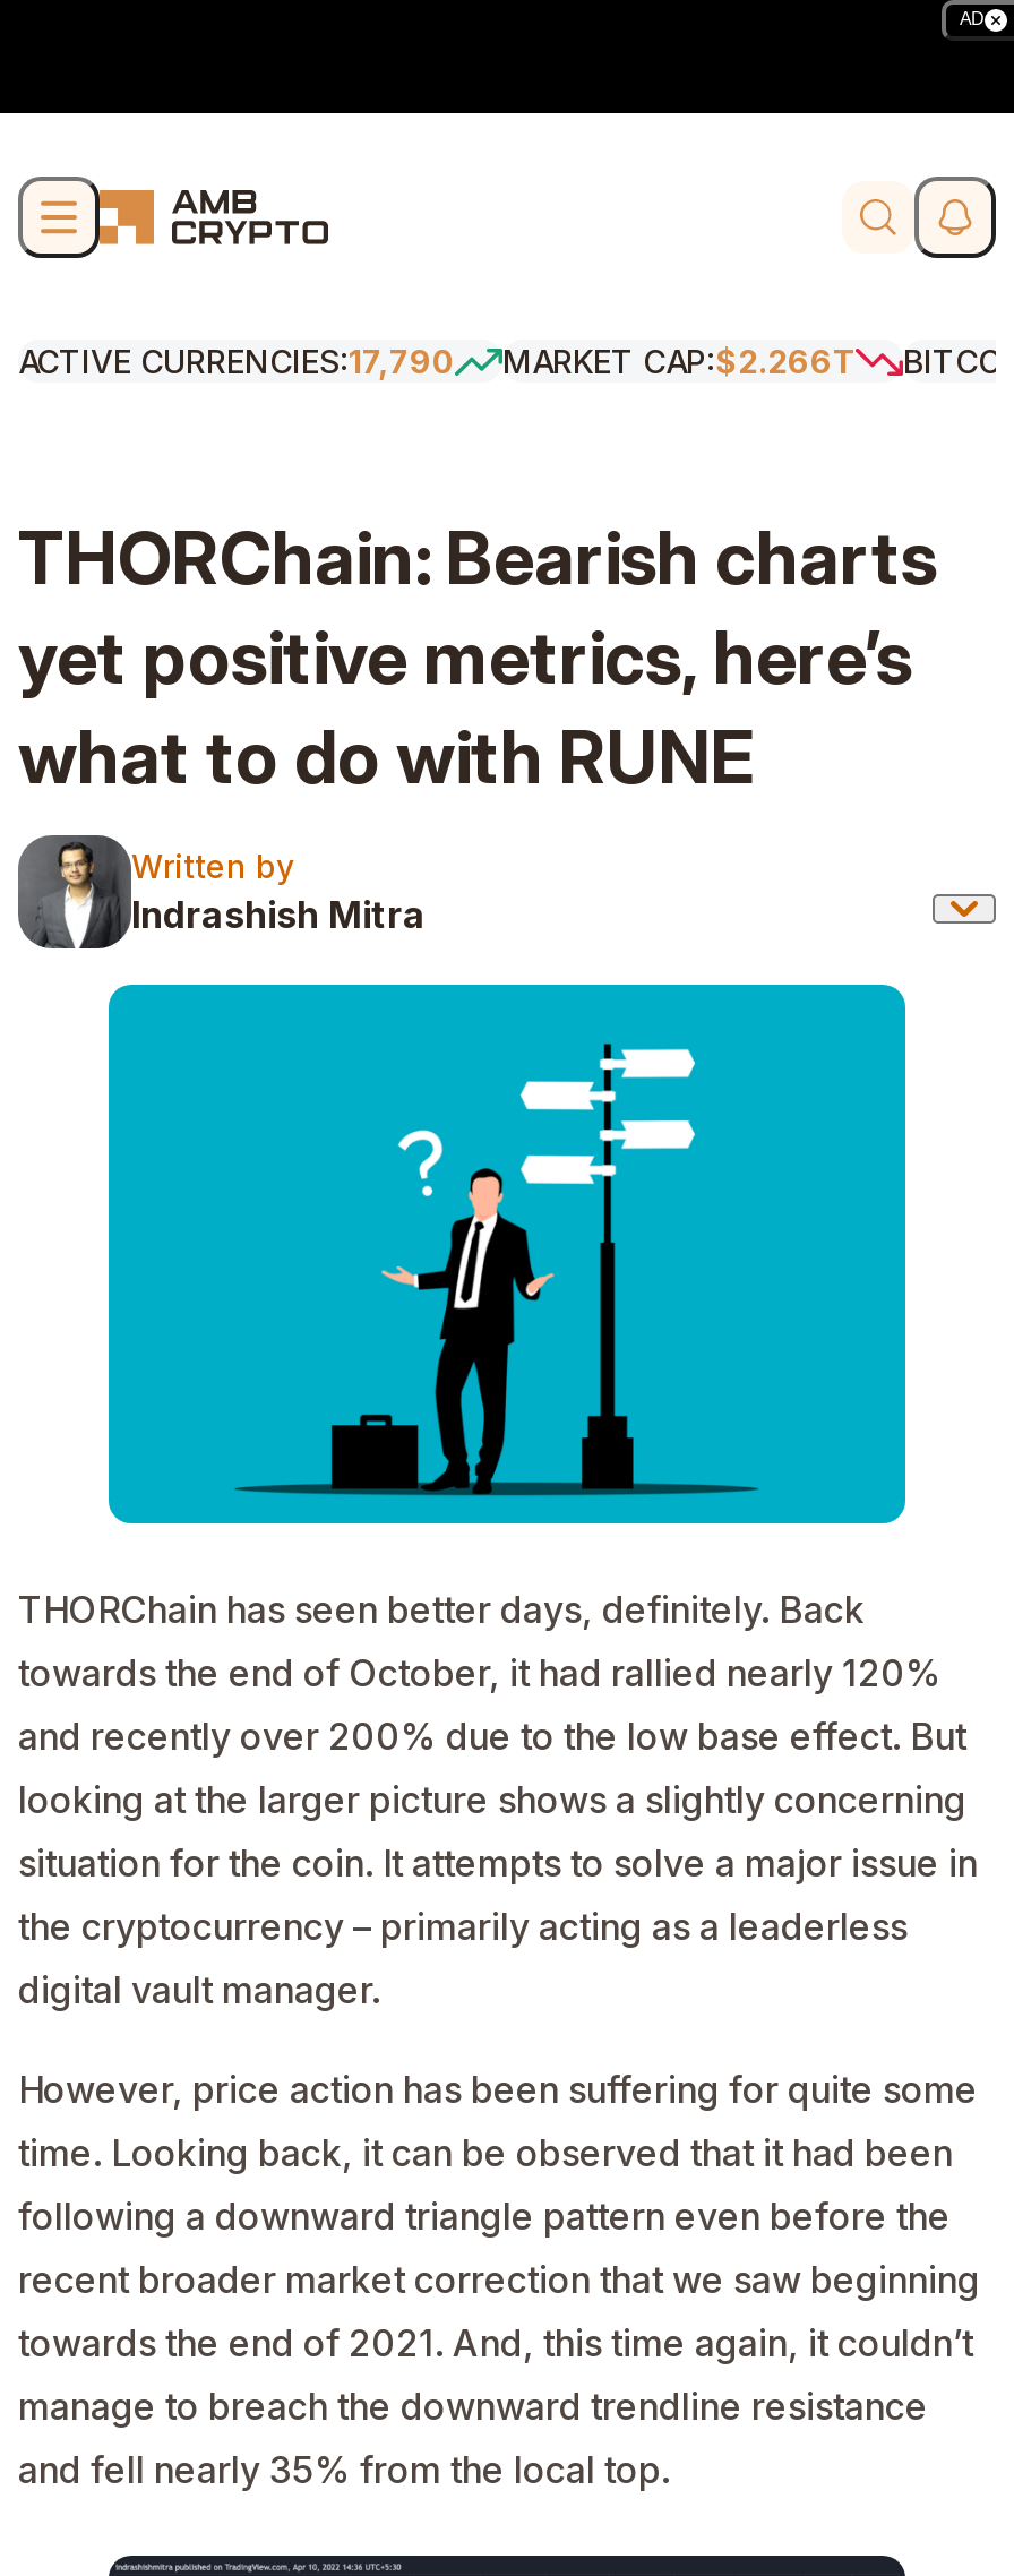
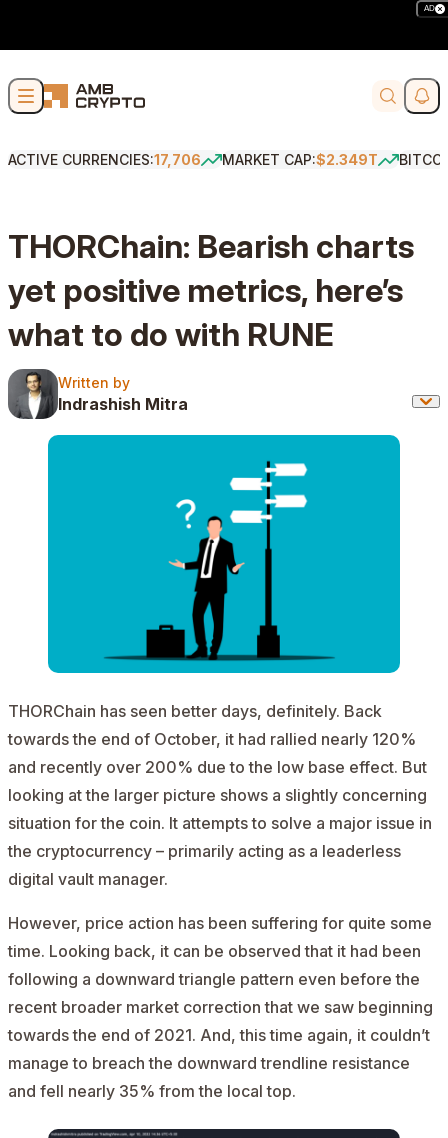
- ACTIVE CURRENCIES:17,790
+ ACTIVE CURRENCIES:17,706

- MARKET CAP:$2.266T
+ MARKET CAP:$2.349T
